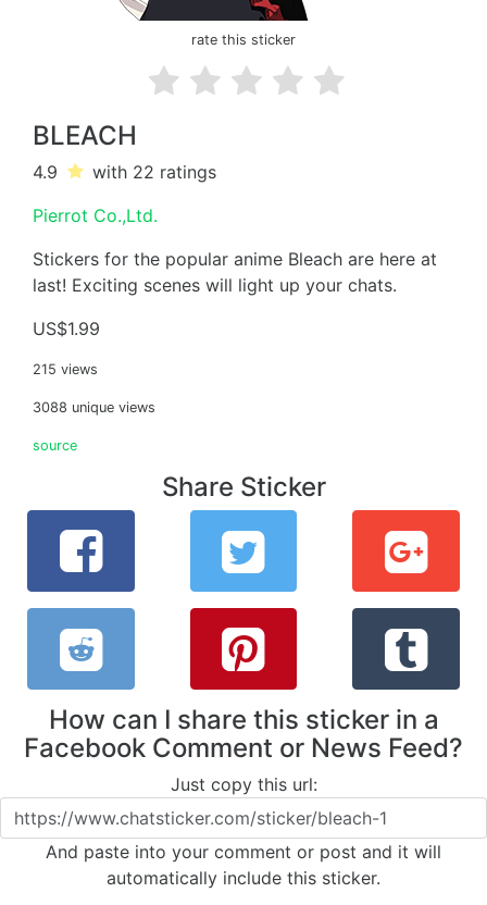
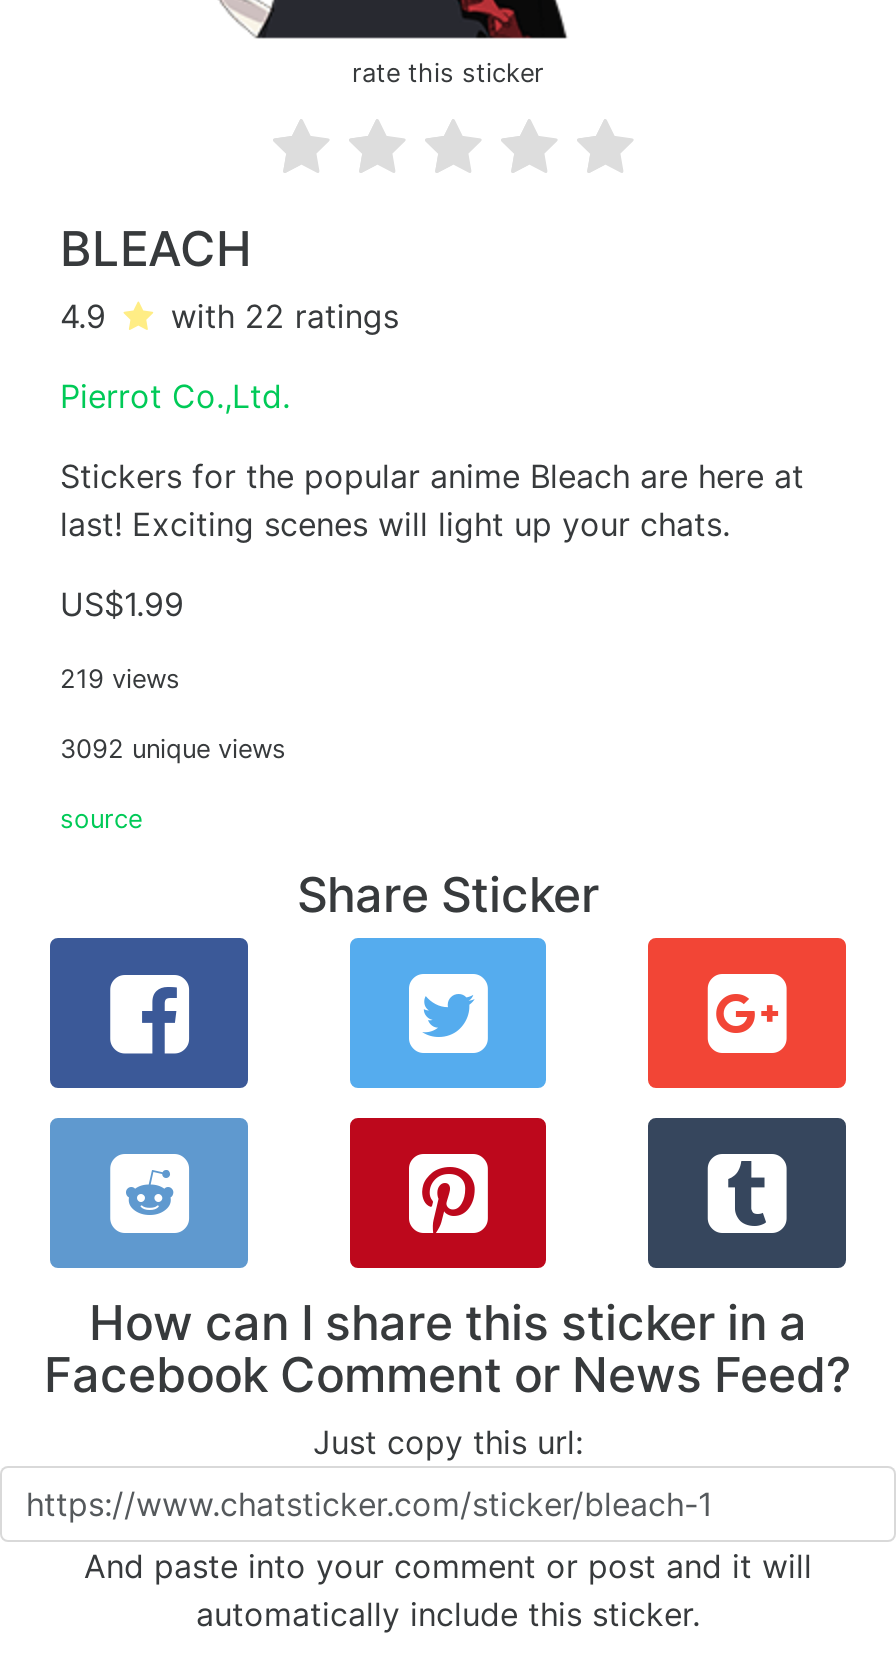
- 215 views
+ 219 views

- 3088 unique views
+ 3092 unique views
